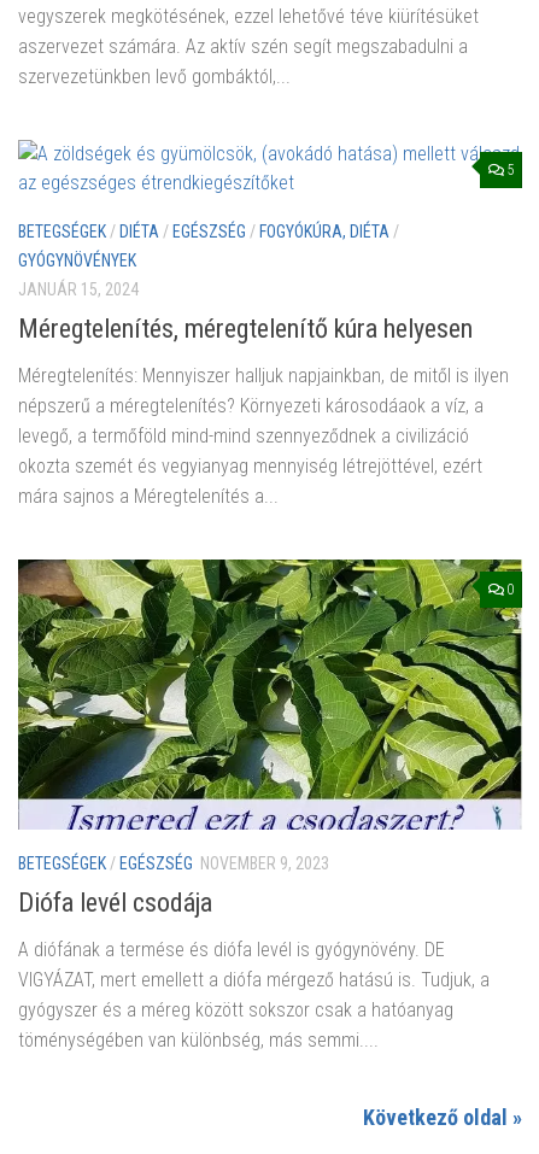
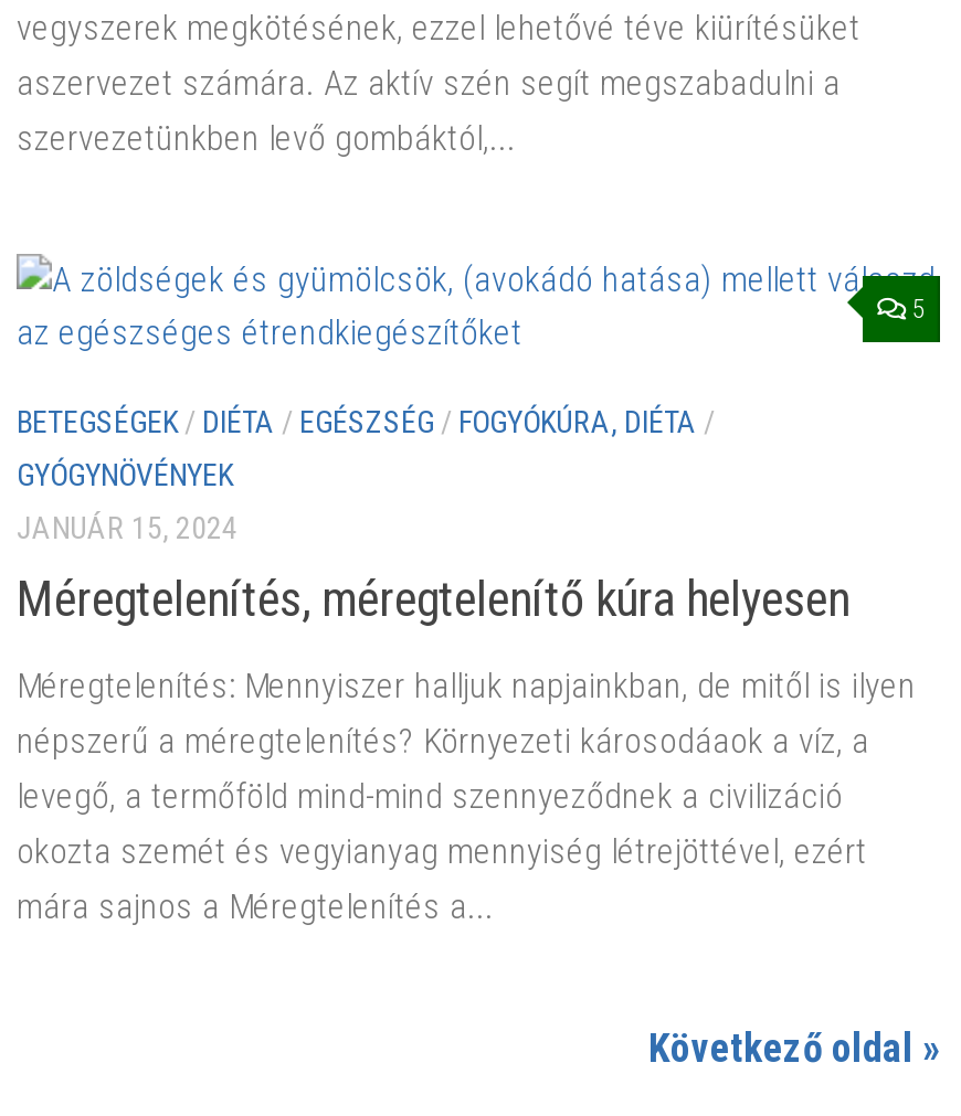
- [image]
- 0

- BETEGSÉGEK / EGÉSZSÉG NOVEMBER 9, 2023
- Diófa levél csodája
- A diófának a termése és diófa levél is gyógynövény. DE
- VIGYÁZAT, mert emellett a diófa mérgező hatású is. Tudjuk, a
- gyógyszer és a méreg között sokszor csak a hatóanyag
- töménységében van különbség, más semmi....
